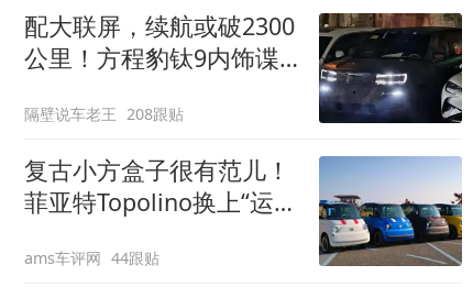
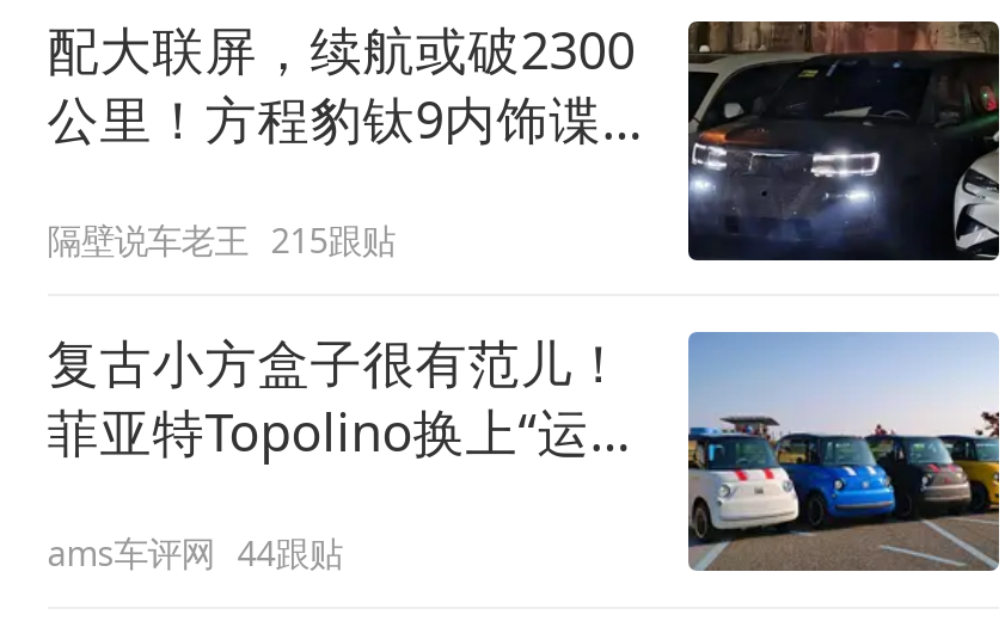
- 隔壁说车老王 208跟贴
+ 隔壁说车老王 215跟贴
